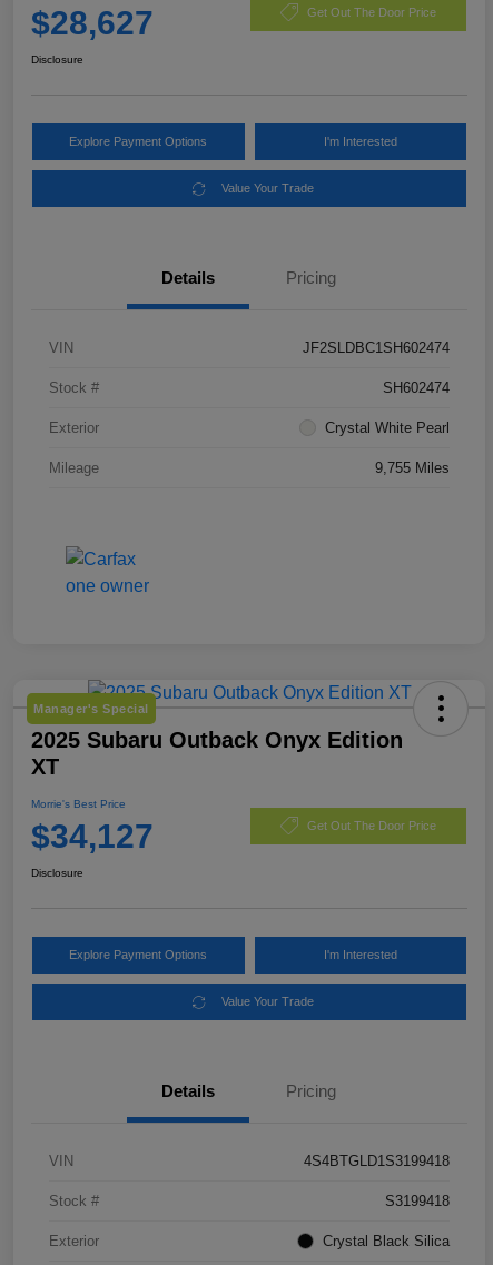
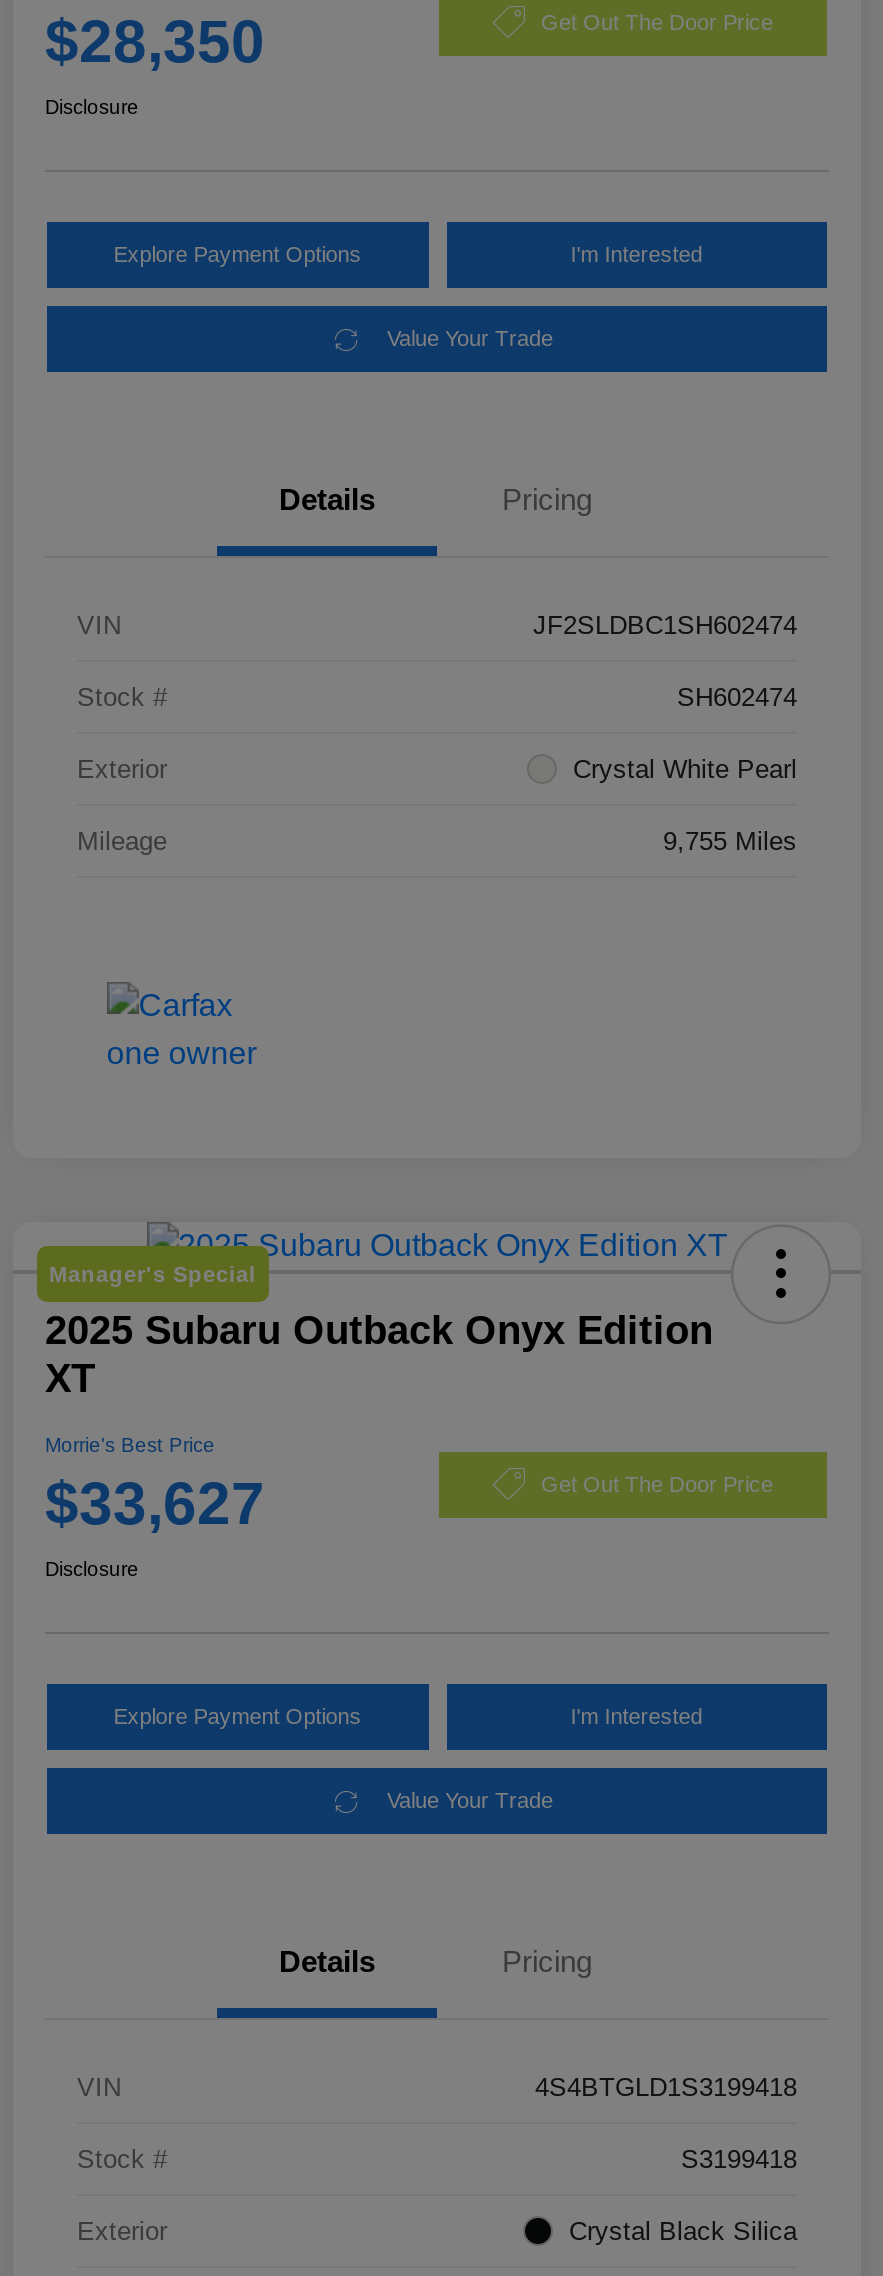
- $28,627
+ $28,350

- $34,127
+ $33,627
